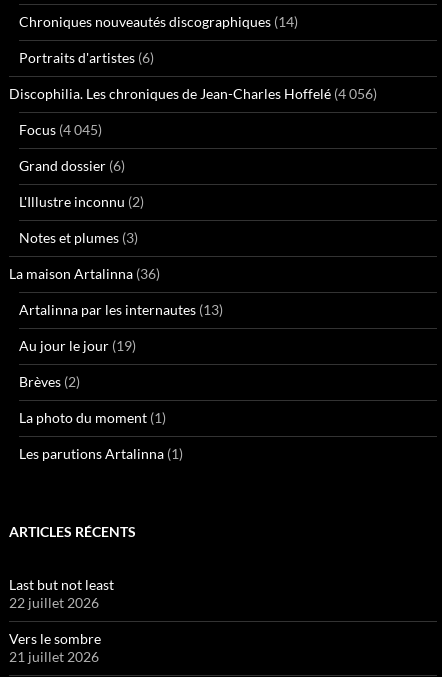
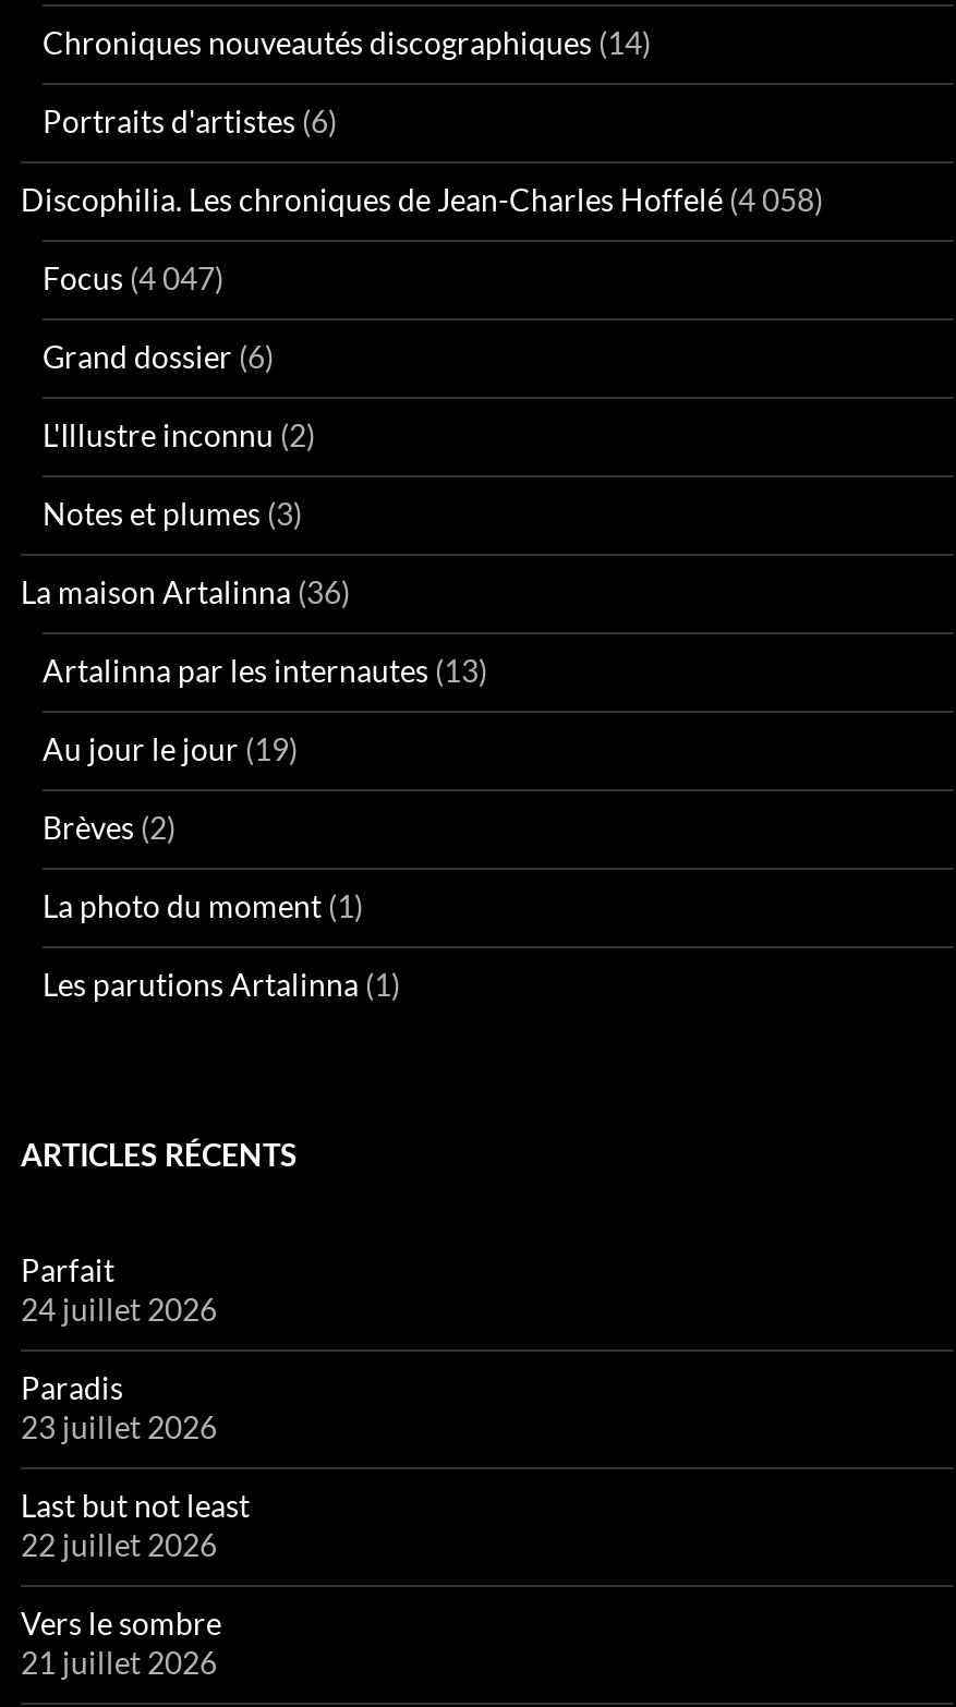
- Discophilia. Les chroniques de Jean-Charles Hoffelé (4 056)
+ Discophilia. Les chroniques de Jean-Charles Hoffelé (4 058)

- Focus (4 045)
+ Focus (4 047)

+ Parfait
+ 24 juillet 2026
+ Paradis
+ 23 juillet 2026
